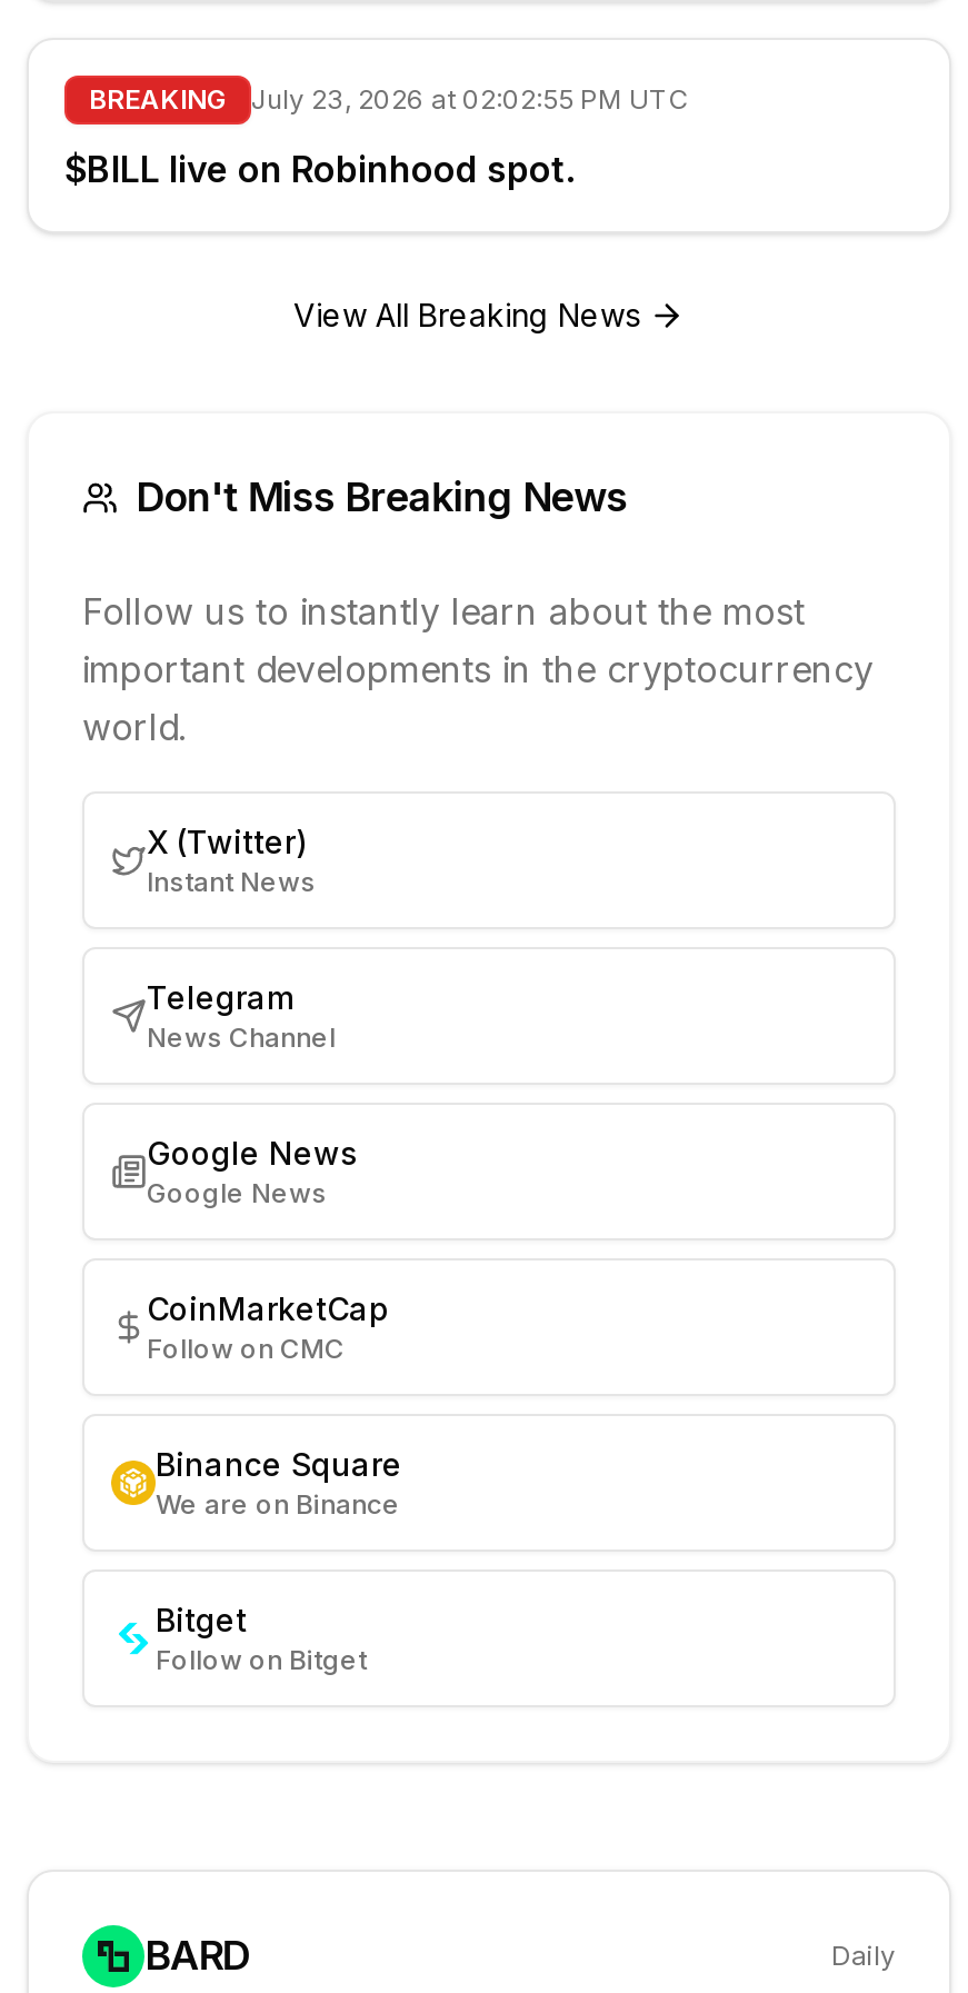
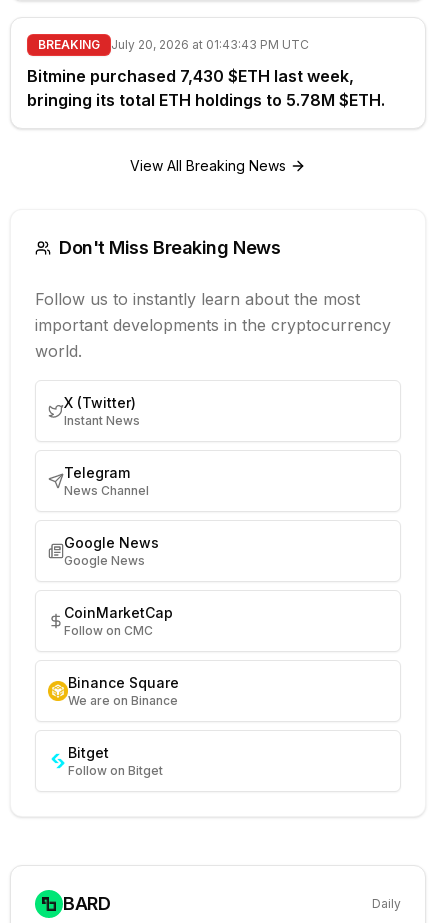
- BREAKING July 23, 2026 at 02:02:55 PM UTC
+ BREAKING July 20, 2026 at 01:43:43 PM UTC

- $BILL live on Robinhood spot.
+ Bitmine purchased 7,430 $ETH last week,
+ bringing its total ETH holdings to 5.78M $ETH.
